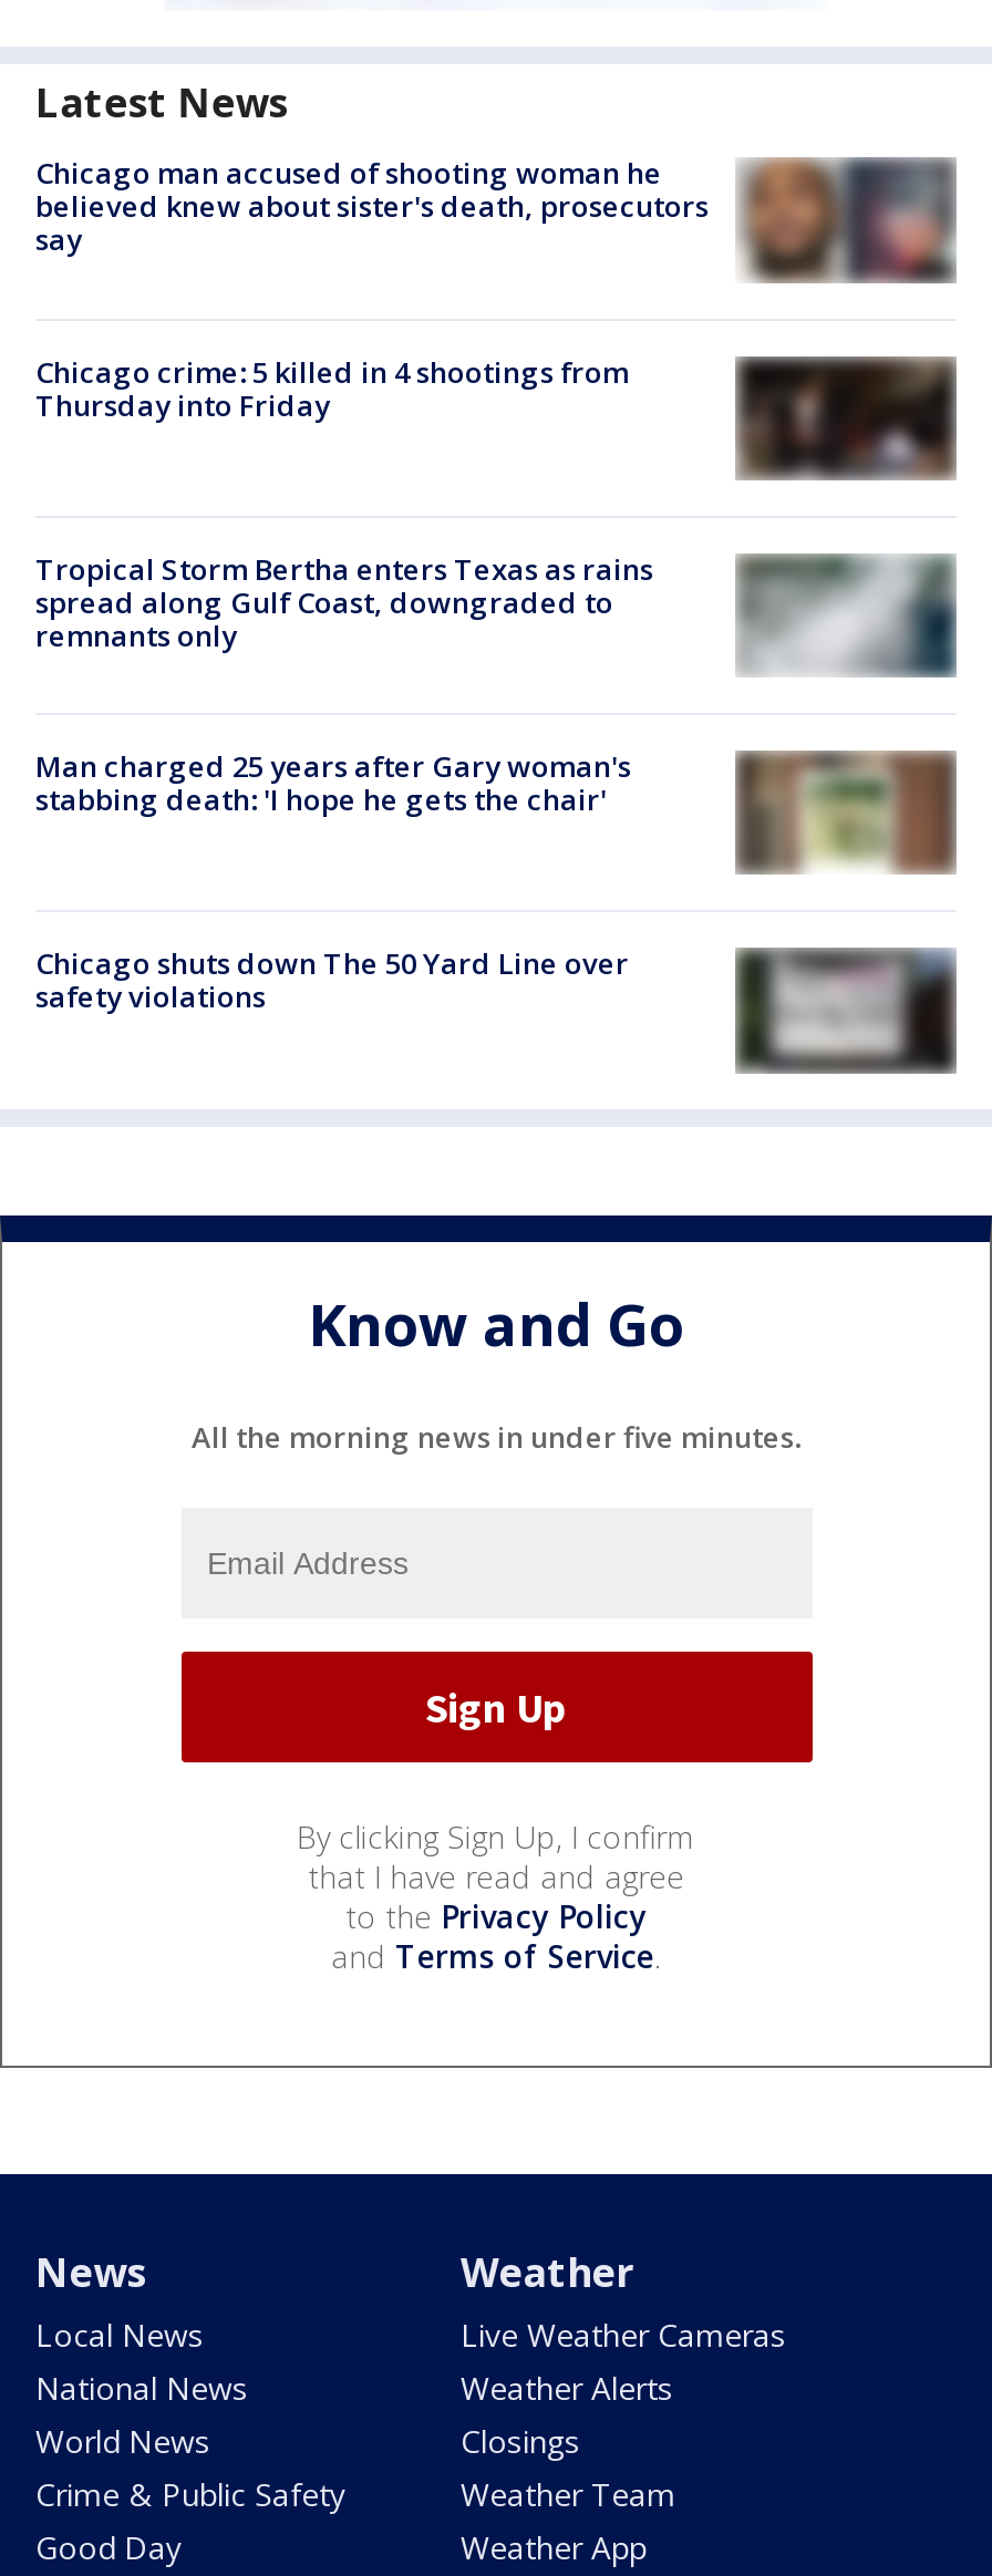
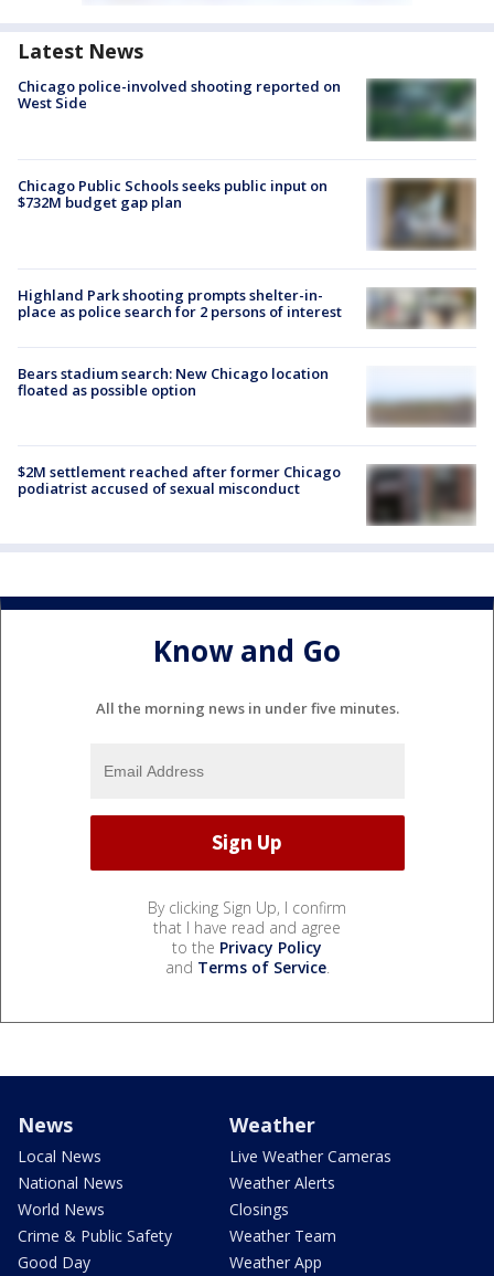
- [image]
- Chicago man accused of shooting woman he
- believed knew about sister's death, prosecutors
- say
+ [image]
+ Chicago police-involved shooting reported on
+ West Side

- Chicago crime: 5 killed in 4 shootings from
- Thursday into Friday
+ Chicago Public Schools seeks public input on
+ $732M budget gap plan

- [image]
+ [image]

- [image]
- Tropical Storm Bertha enters Texas as rains
- spread along Gulf Coast, downgraded to
- remnants only
+ [image]
+ Highland Park shooting prompts shelter-in-
+ place as police search for 2 persons of interest

- Man charged 25 years after Gary woman's
- stabbing death: 'I hope he gets the chair'
+ Bears stadium search: New Chicago location
+ floated as possible option

- [image]
+ [image]

- Chicago shuts down The 50 Yard Line over
- safety violations
+ $2M settlement reached after former Chicago
+ podiatrist accused of sexual misconduct

- [image]
+ [image]
